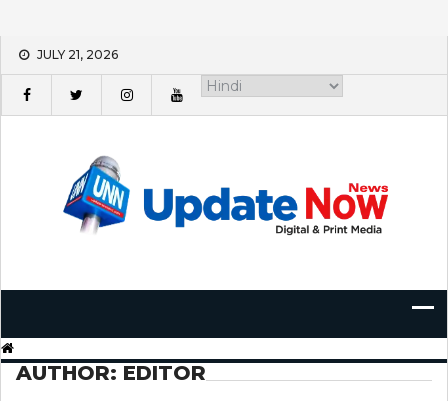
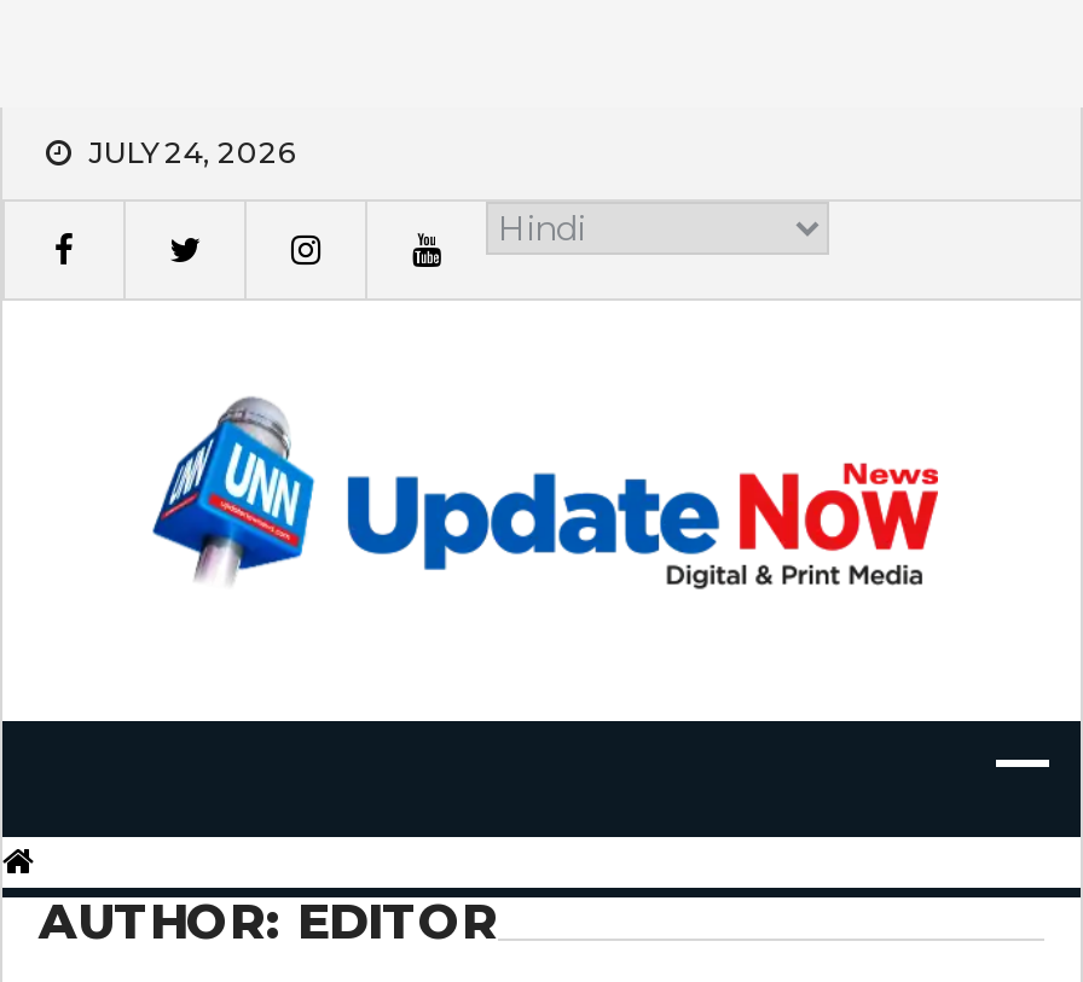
- JULY 21, 2026
+ JULY 24, 2026
